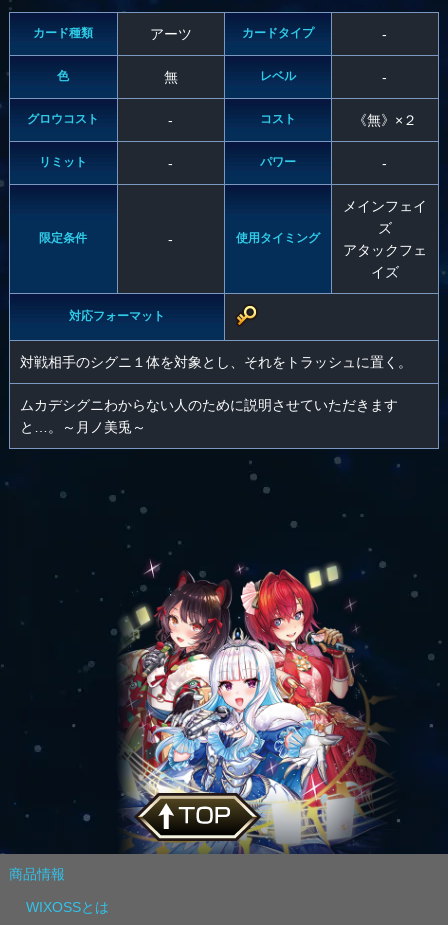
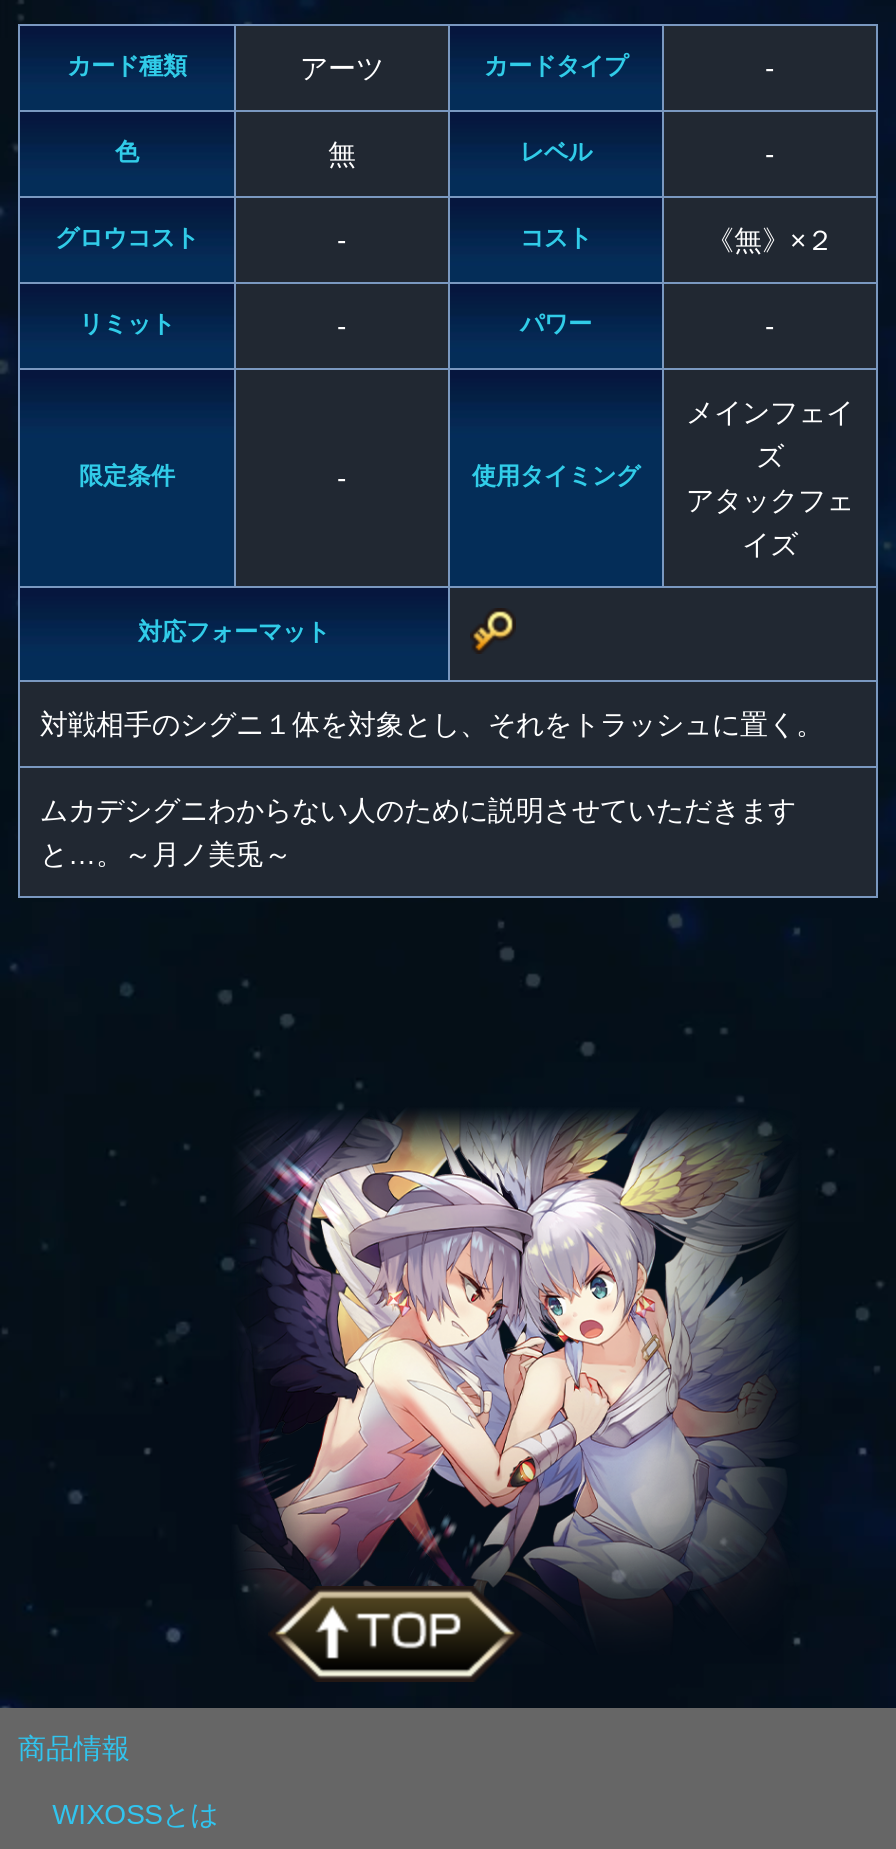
- [image]
+ [image]
